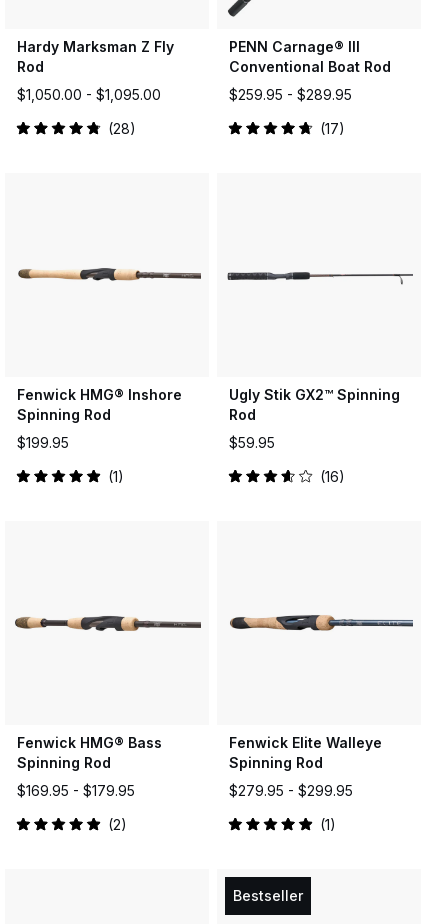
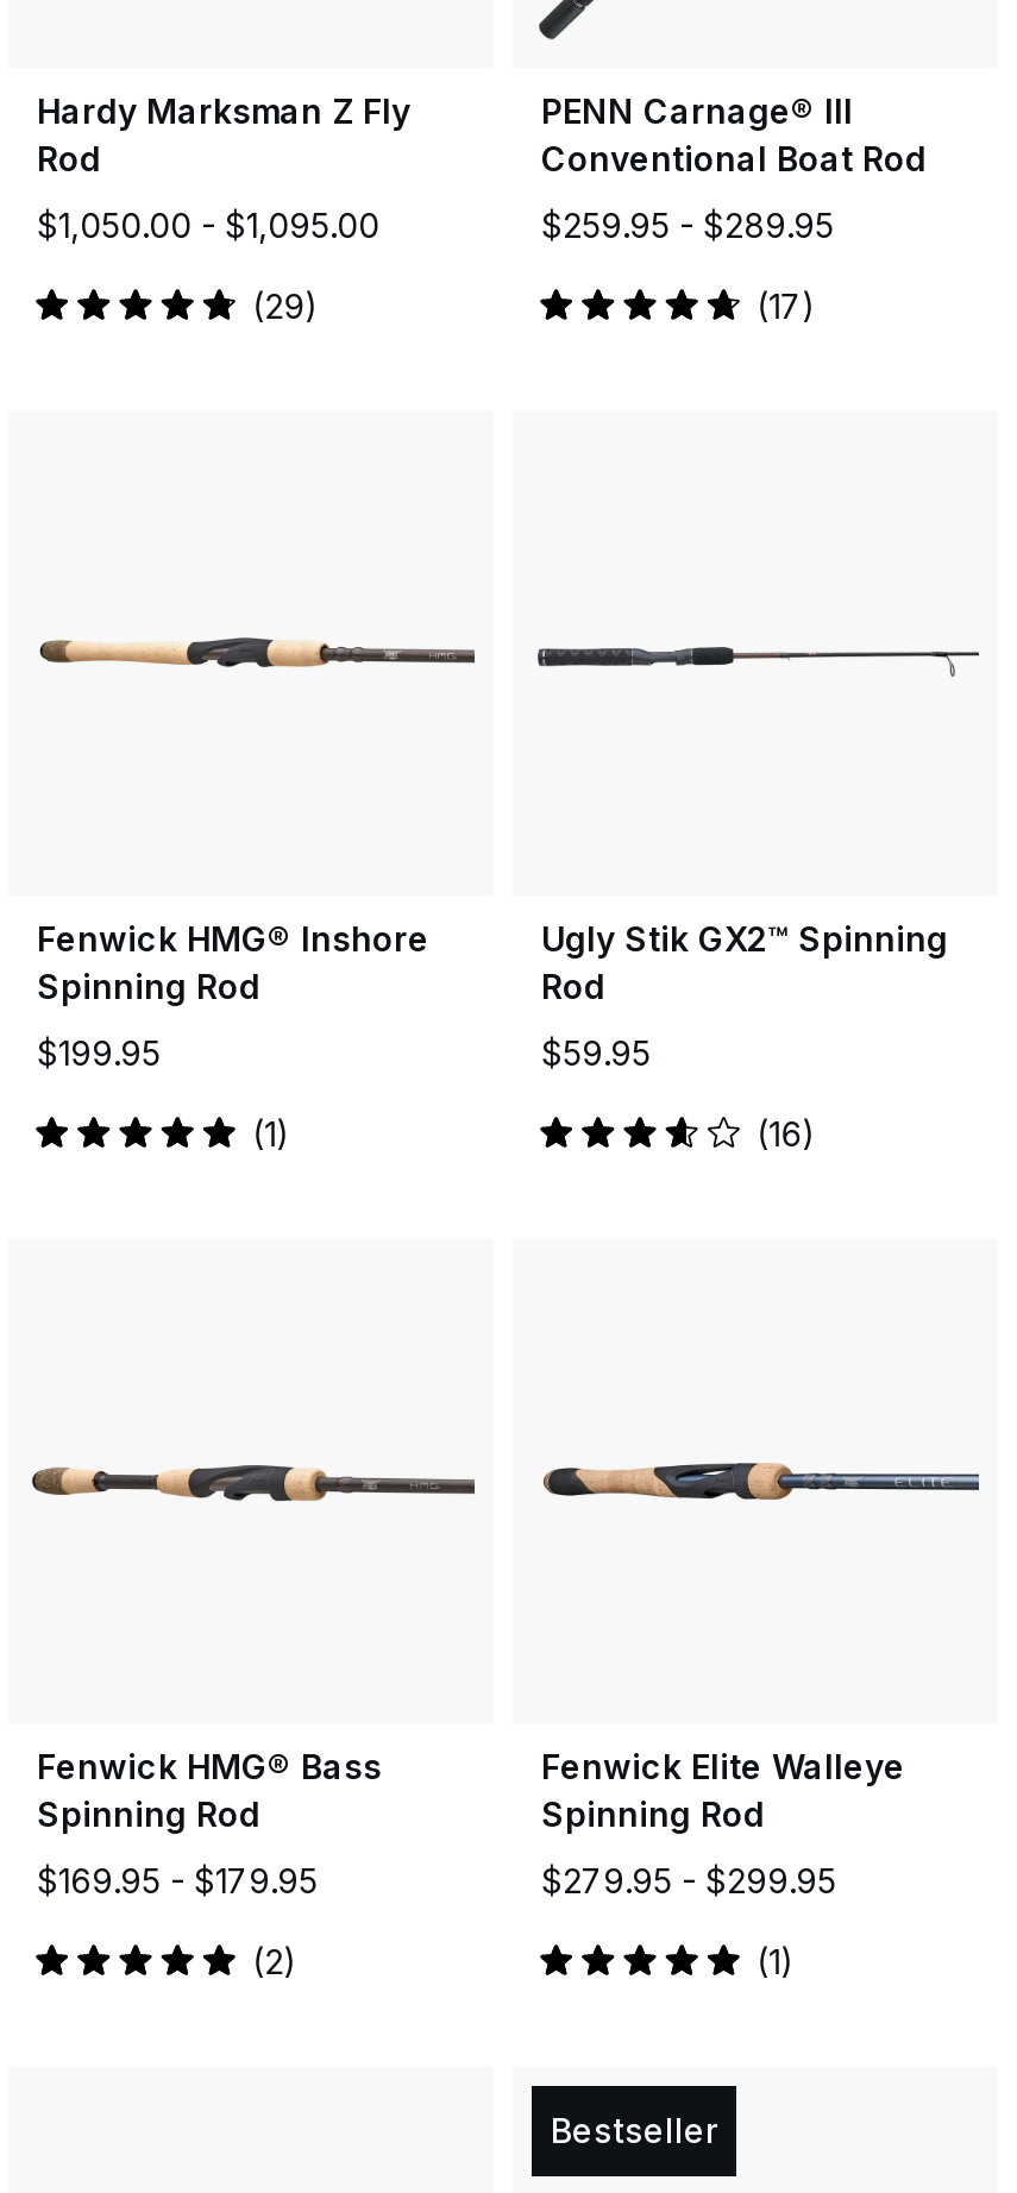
- 28
+ 29
